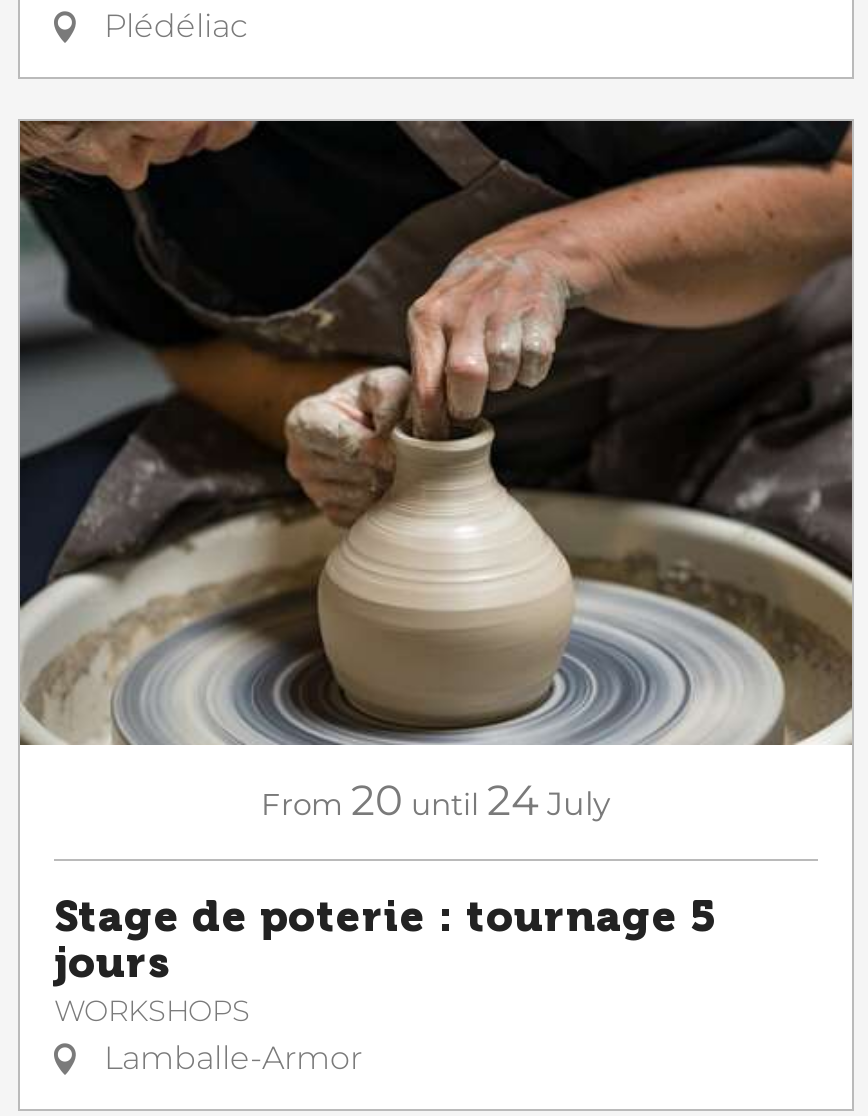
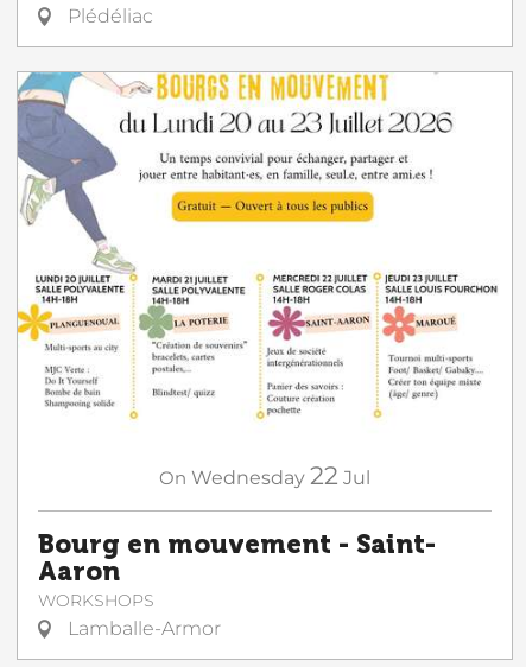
- [image]
- From 20 until 24 July
+ [image]
+ On Wednesday 22 Jul

- Stage de poterie : tournage 5
- jours
+ Bourg en mouvement - Saint-
+ Aaron
